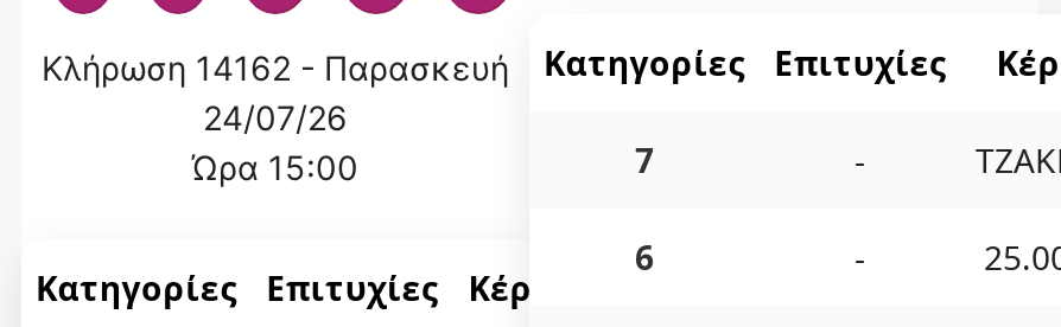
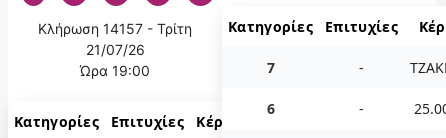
- Κλήρωση 14162 - Παρασκευή
- 24/07/26
- Ώρα 15:00
+ Κλήρωση 14157 - Τρίτη
+ 21/07/26
+ Ώρα 19:00
